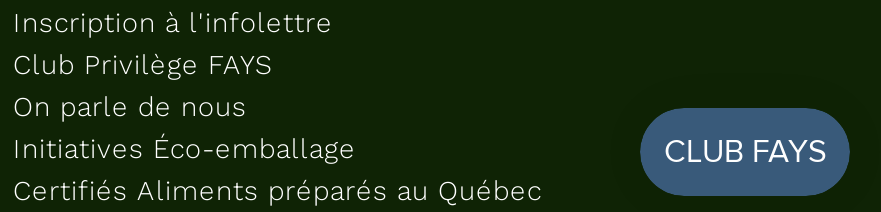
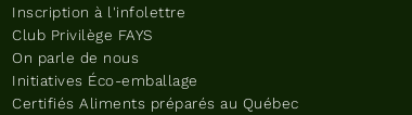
- [image]
